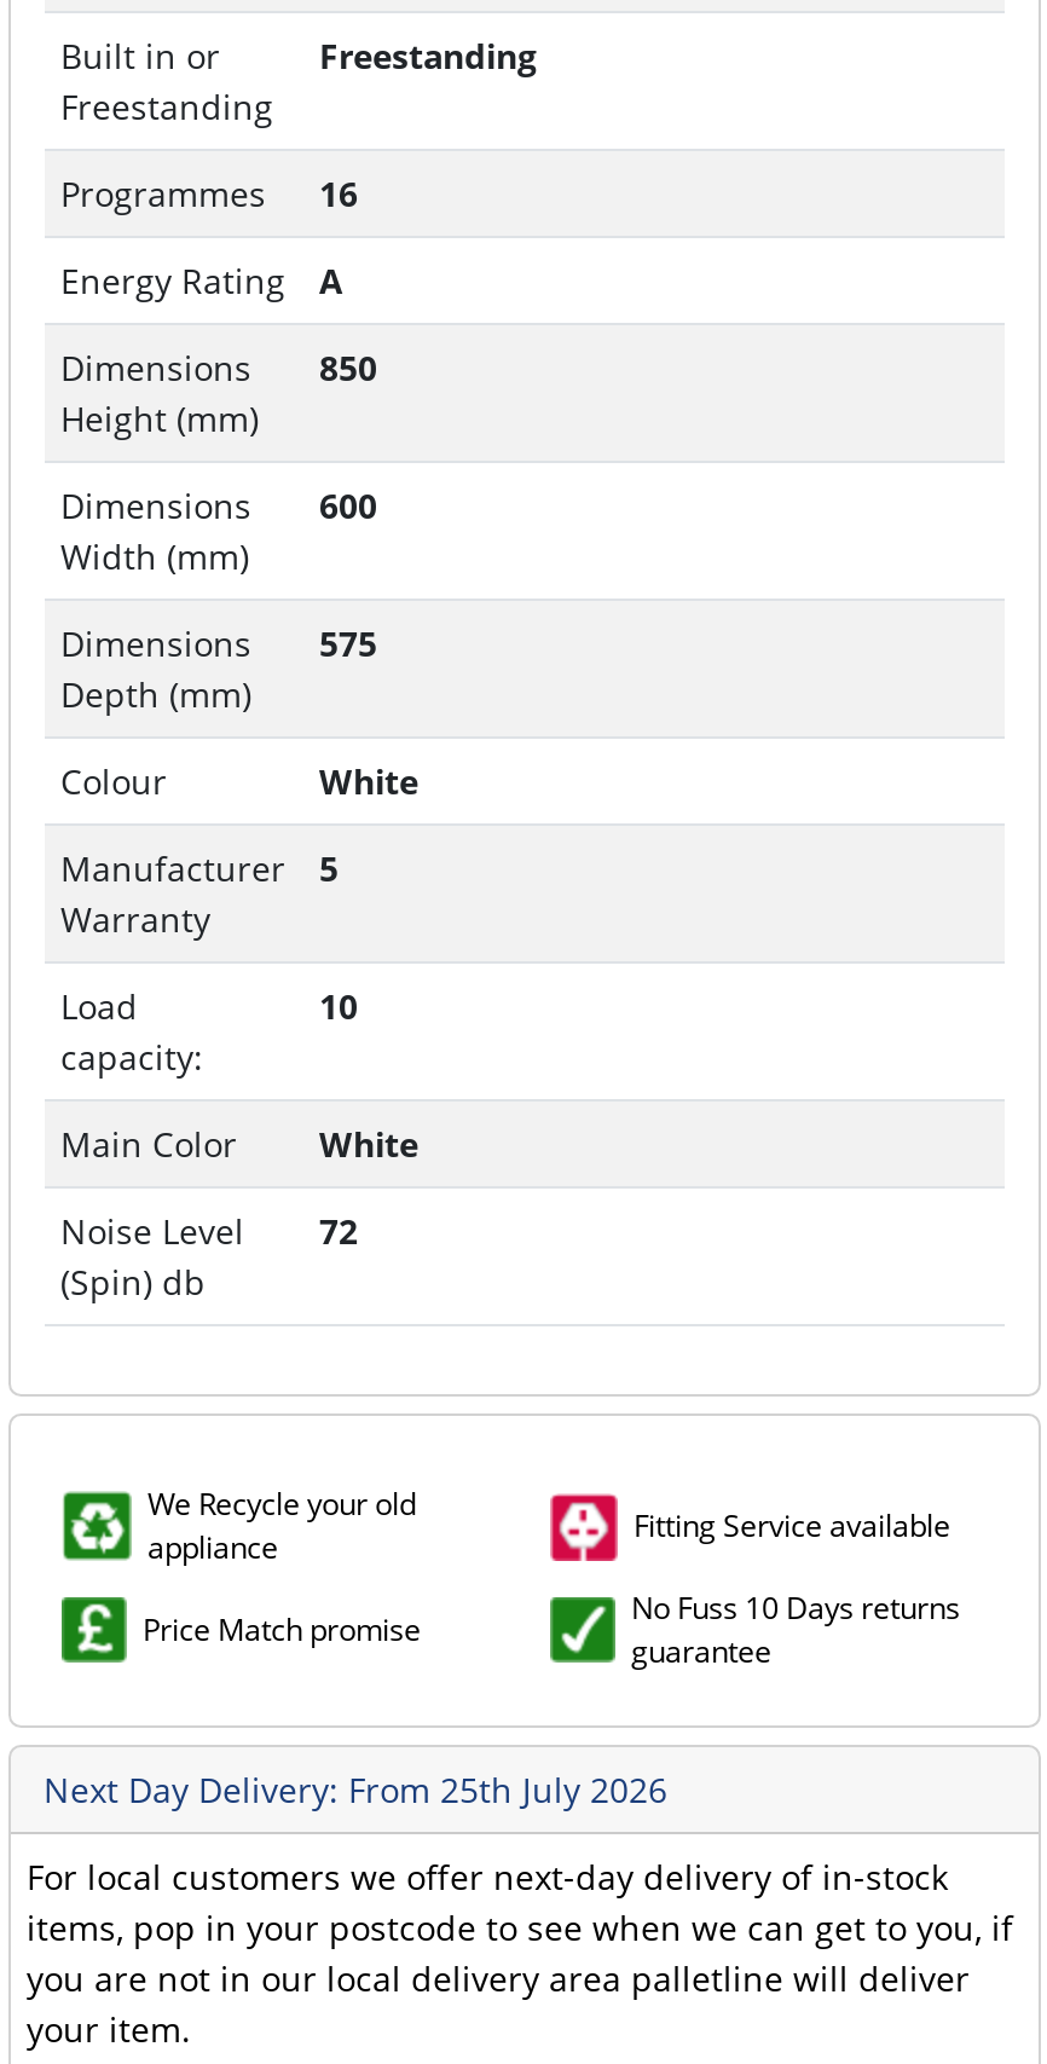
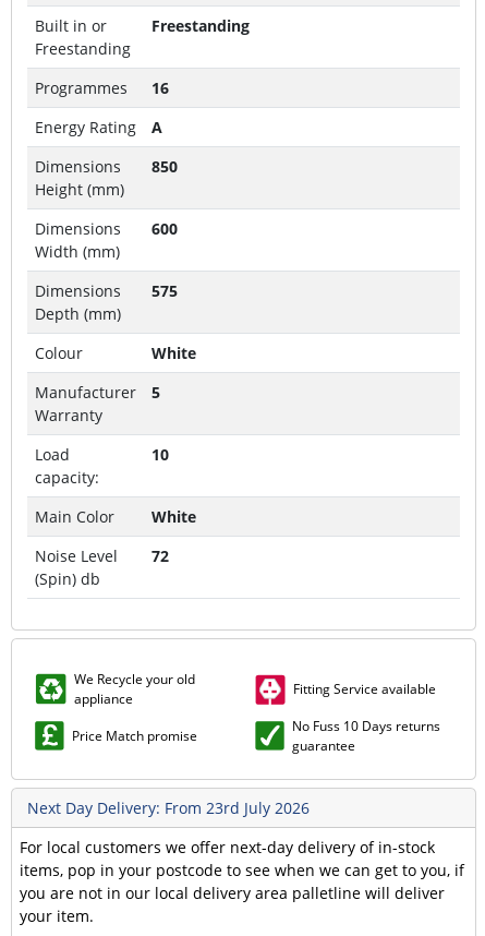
- Next Day Delivery: From 25th July 2026
+ Next Day Delivery: From 23rd July 2026
